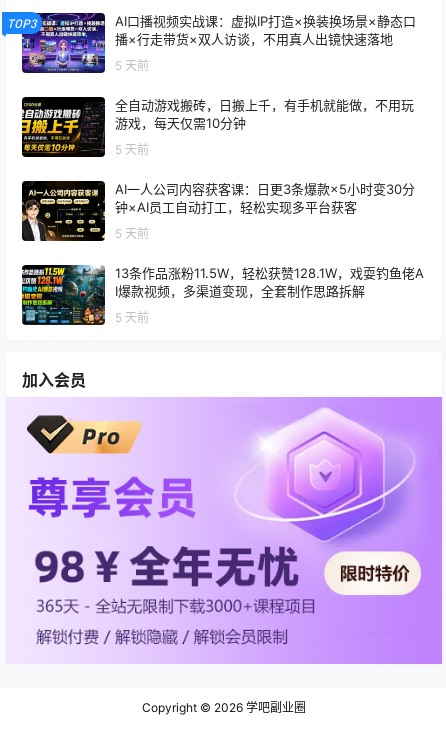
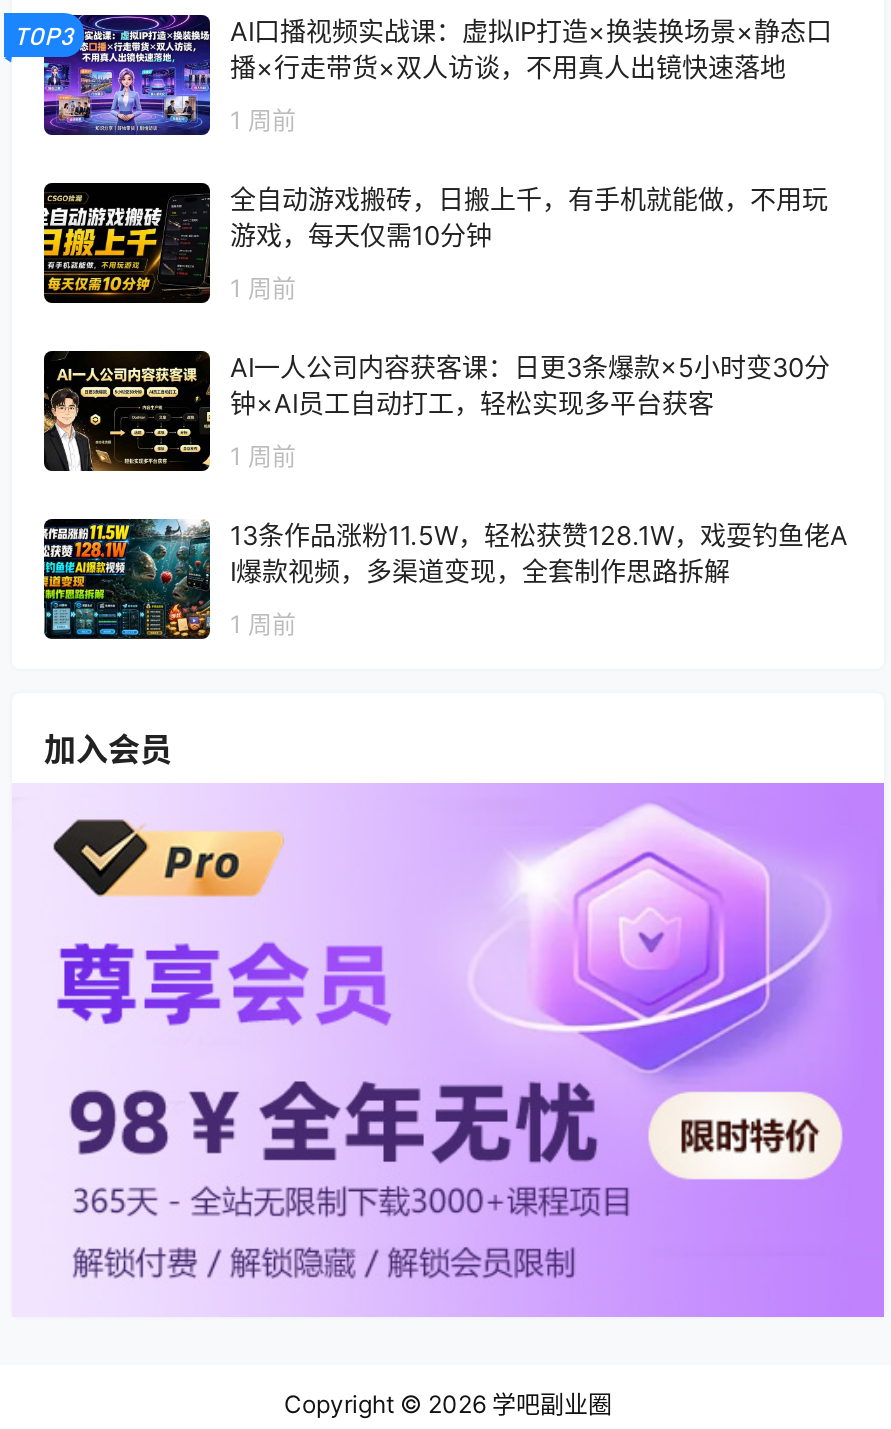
- 5 天前
+ 1 周前

- 5 天前
+ 1 周前

- 5 天前
+ 1 周前

- 5 天前
+ 1 周前
